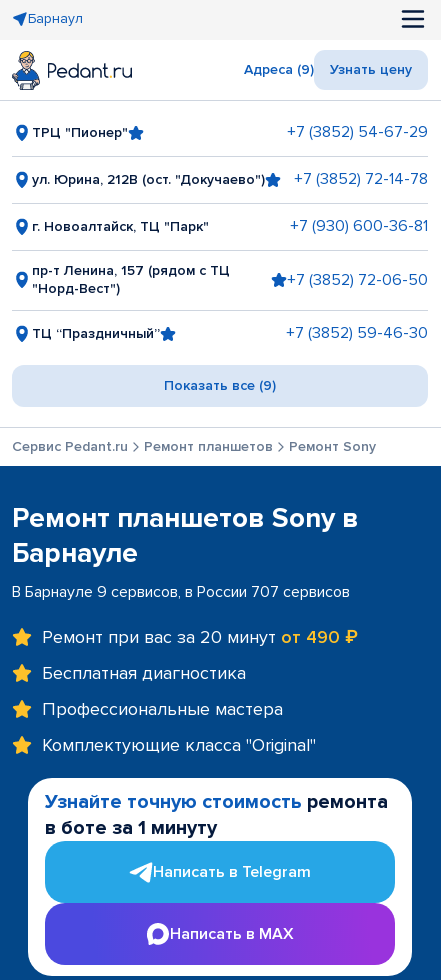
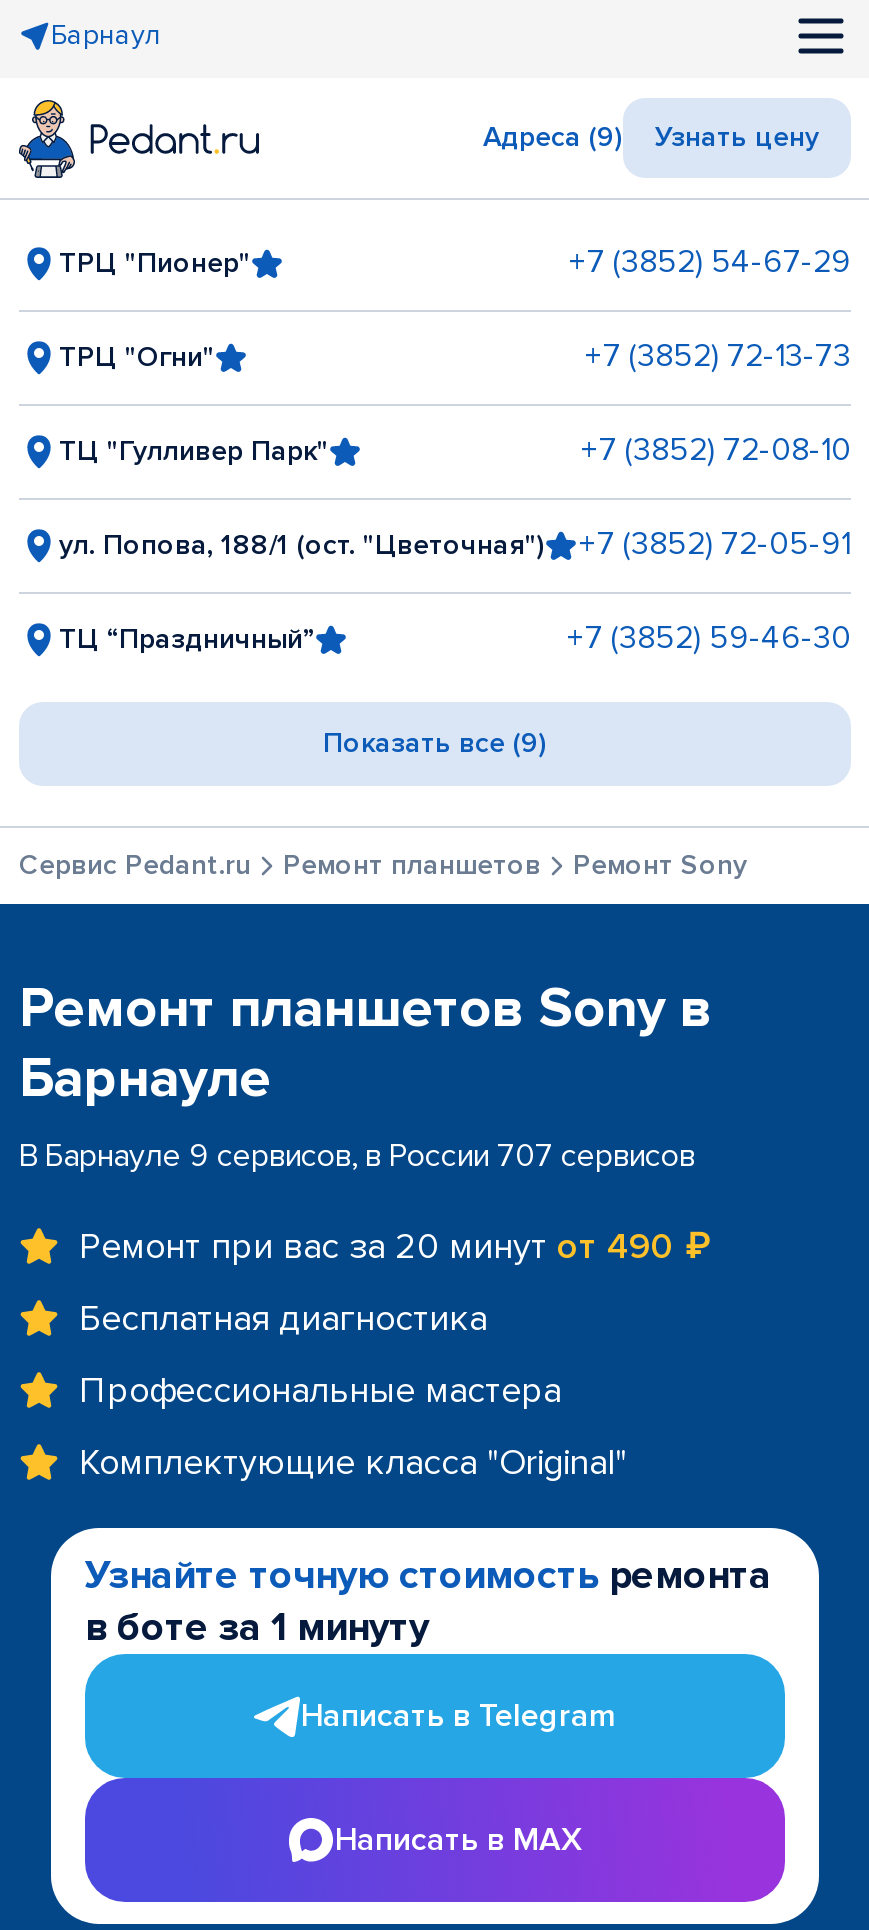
- ул. Юрина, 212В (ост. "Докучаево")
- +7 (3852) 72-14-78
+ ТРЦ "Огни"
+ +7 (3852) 72-13-73

- г. Новоалтайск, ТЦ "Парк"
- +7 (930) 600-36-81
+ ТЦ "Гулливер Парк"
+ +7 (3852) 72-08-10

- пр-т Ленина, 157 (рядом с ТЦ
- "Норд-Вест")
- +7 (3852) 72-06-50
+ ул. Попова, 188/1 (ост. "Цветочная")
+ +7 (3852) 72-05-91
